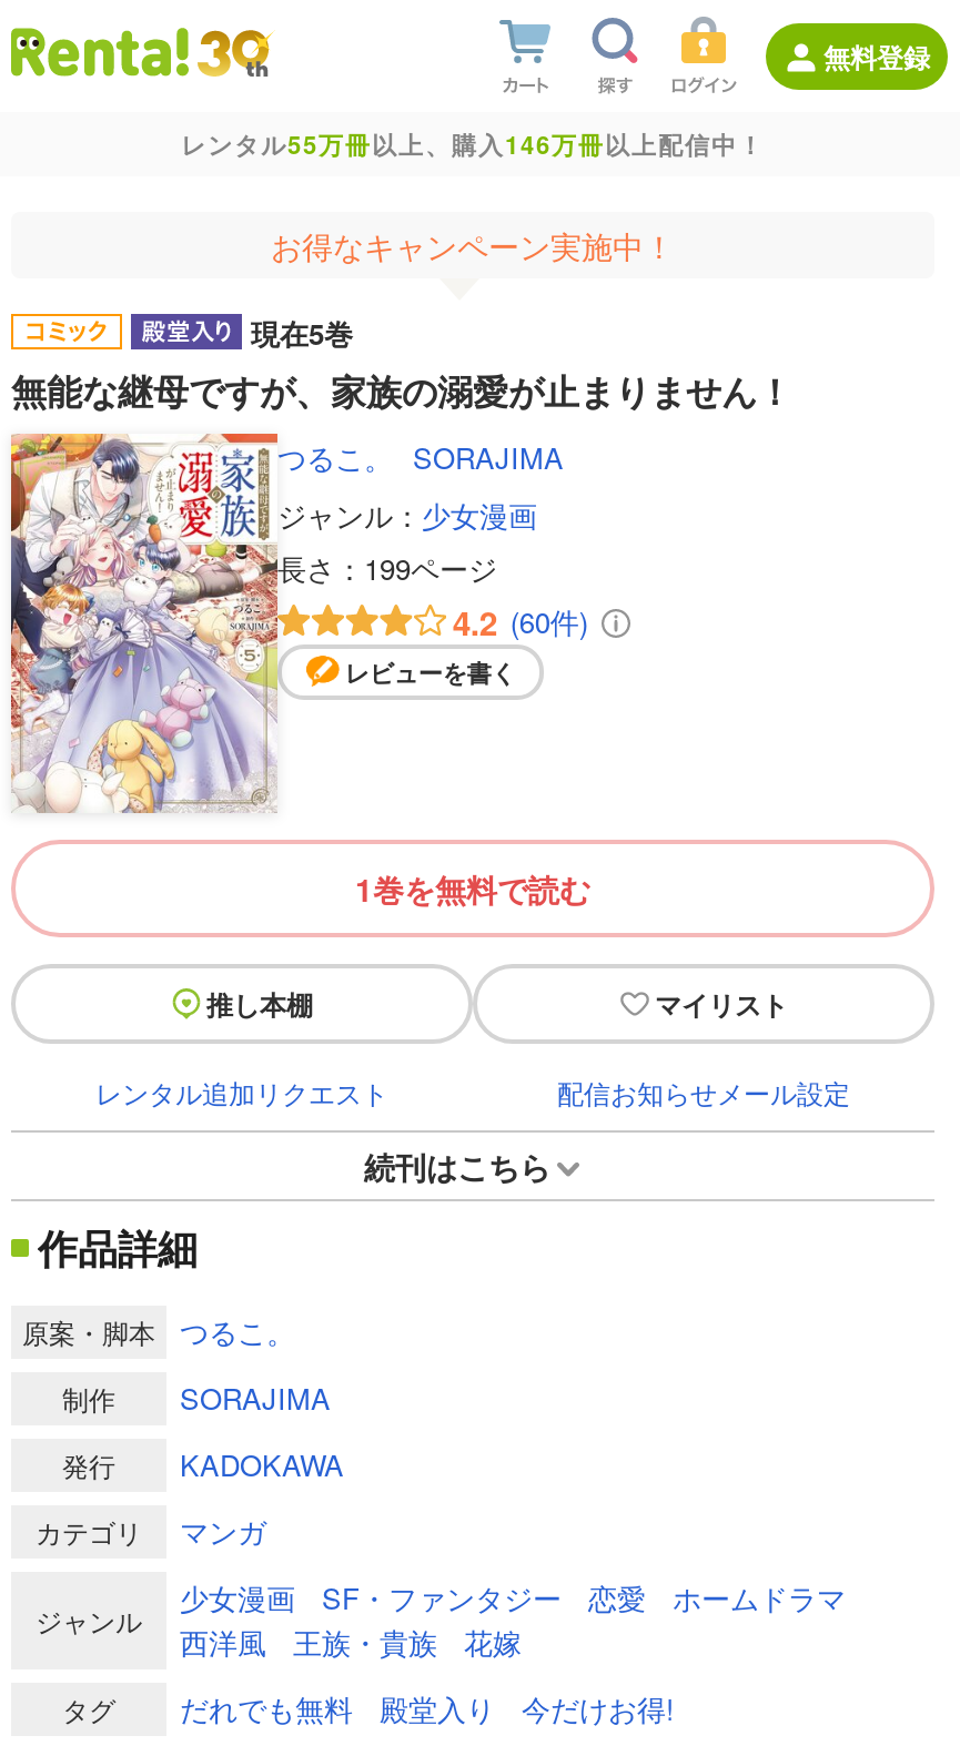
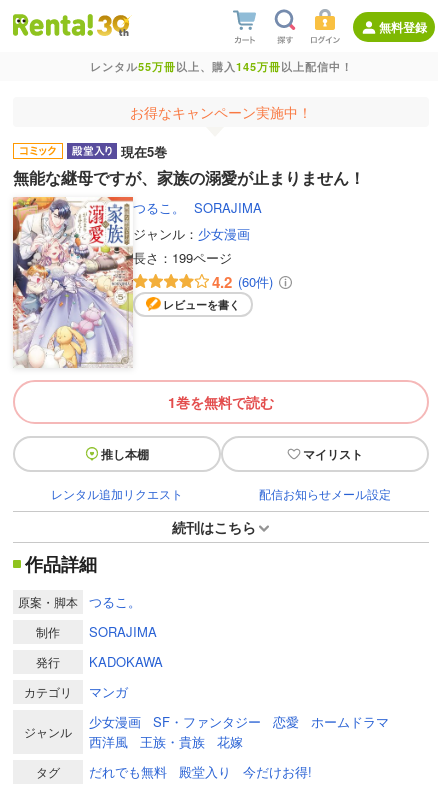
- レンタル55万冊以上、購入146万冊以上配信中！
+ レンタル55万冊以上、購入145万冊以上配信中！
